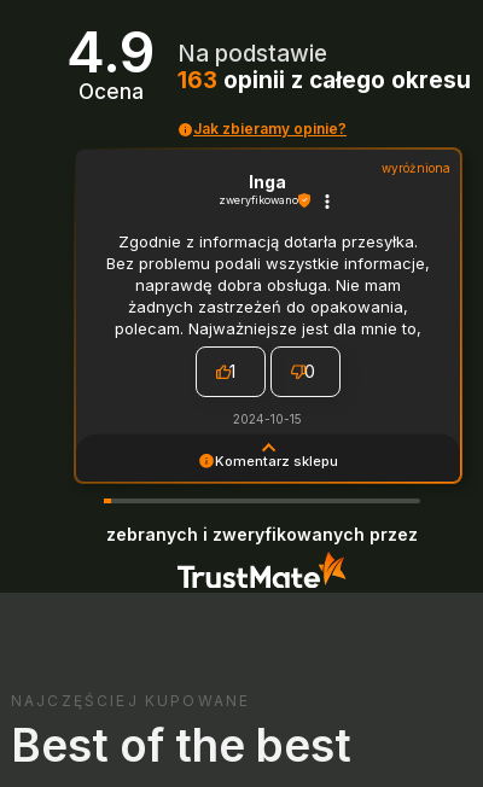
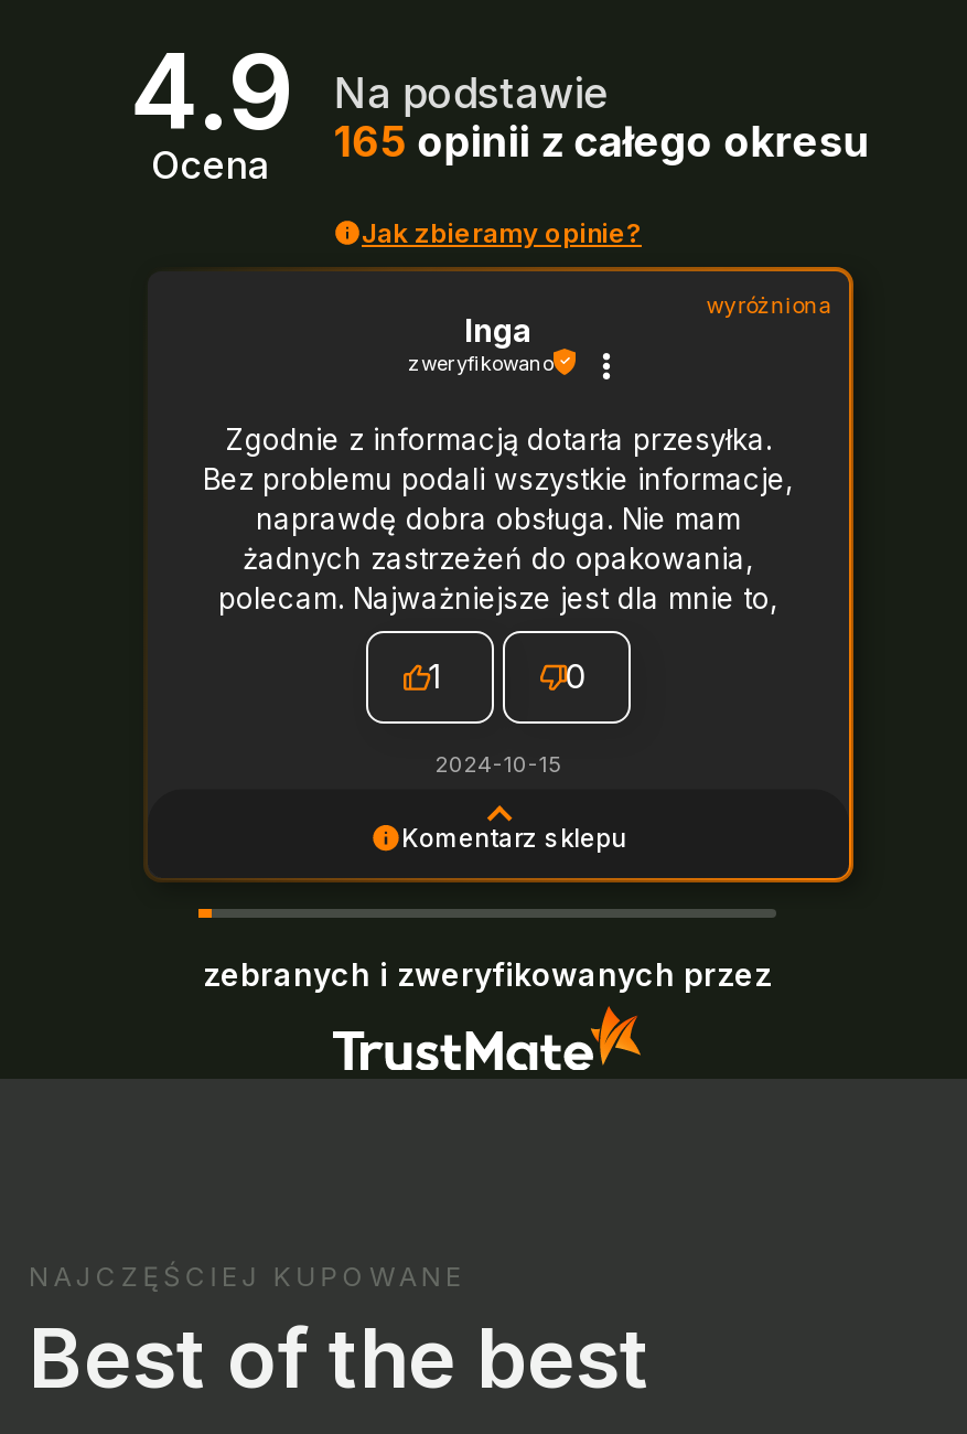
- 163 opinii z całego okresu
+ 165 opinii z całego okresu
